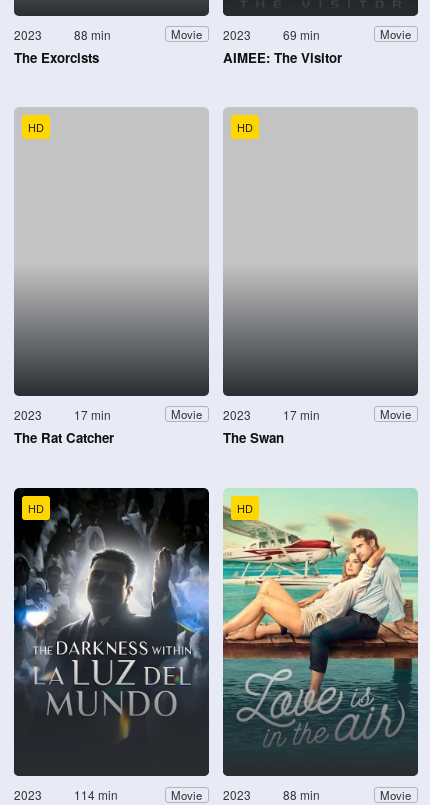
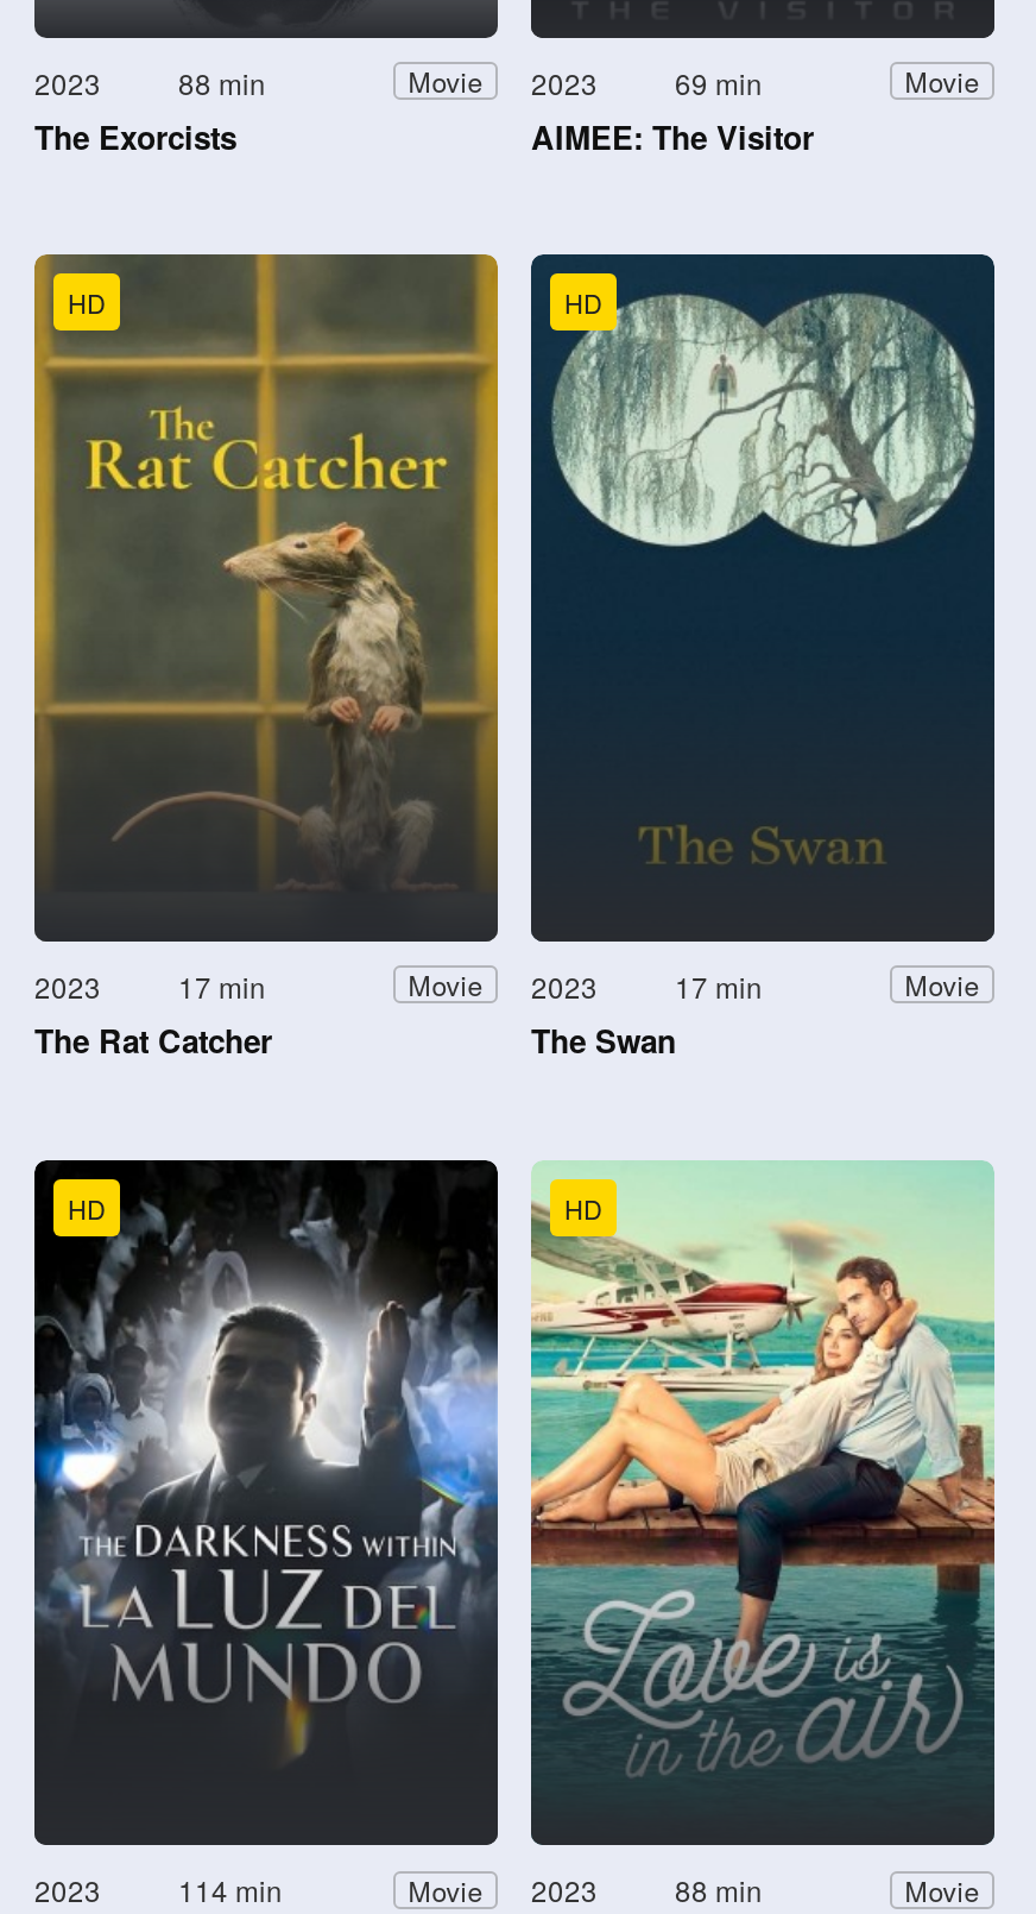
- [image]
+ [image]

- [image]
+ [image]
